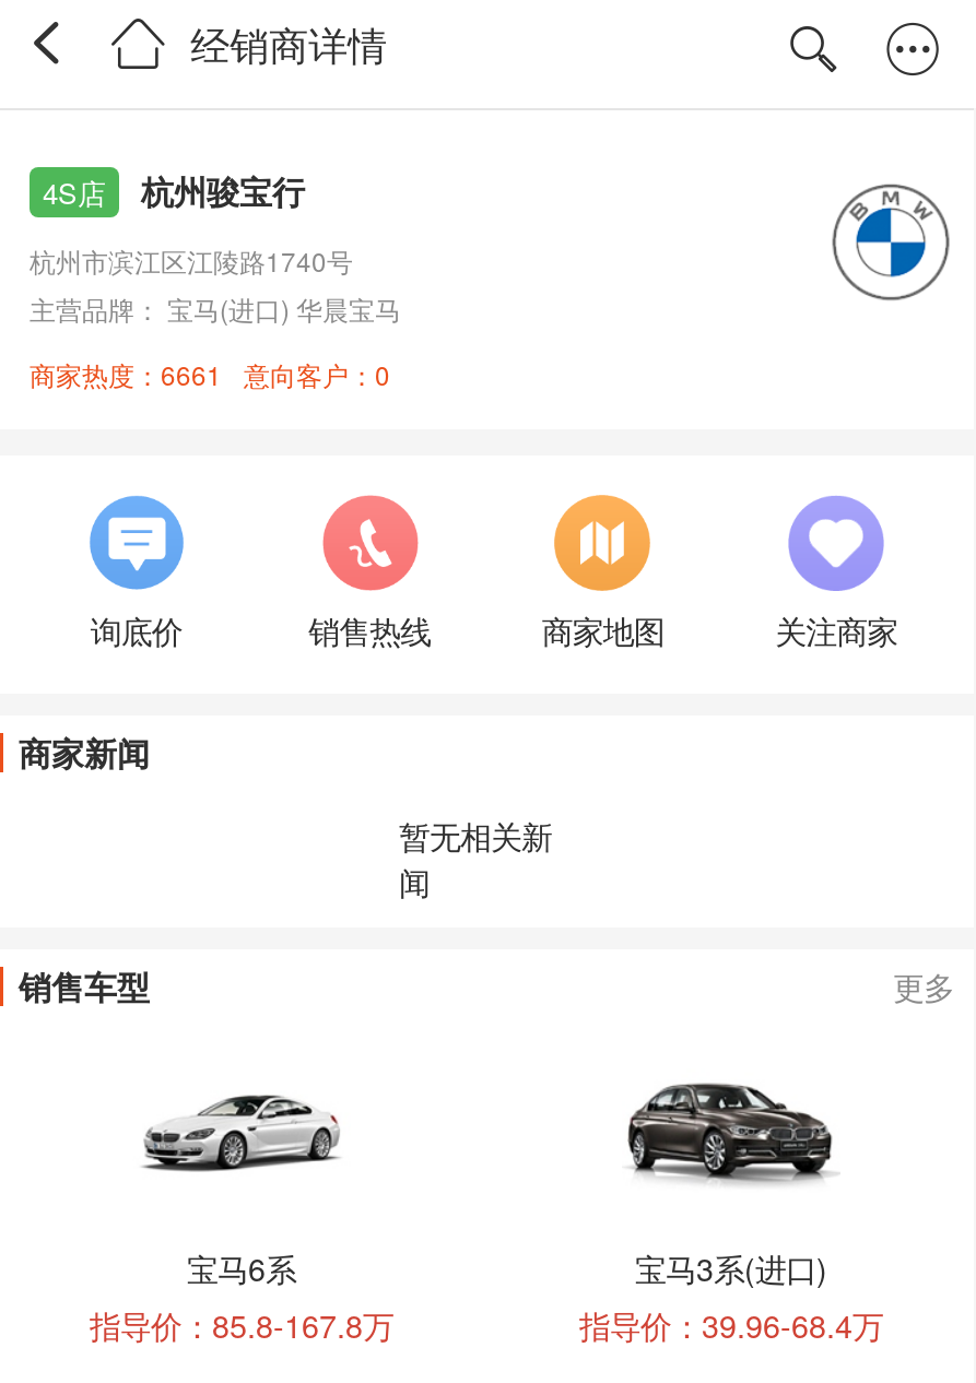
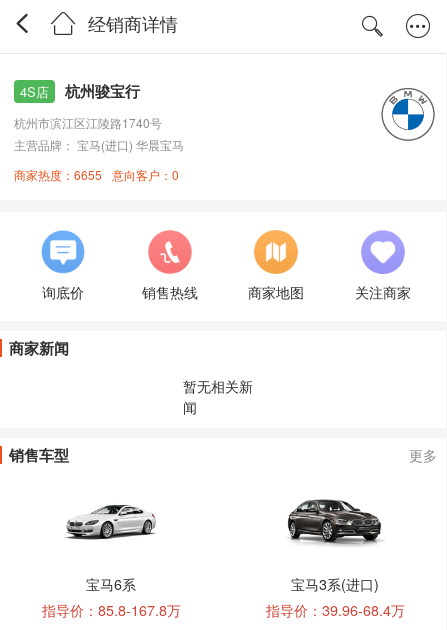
- 商家热度：6661 意向客户：0
+ 商家热度：6655 意向客户：0
